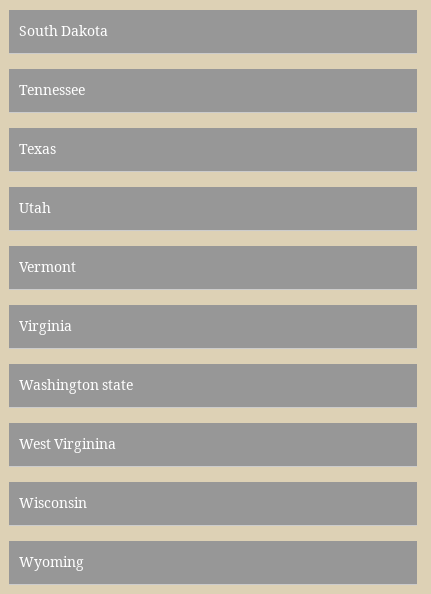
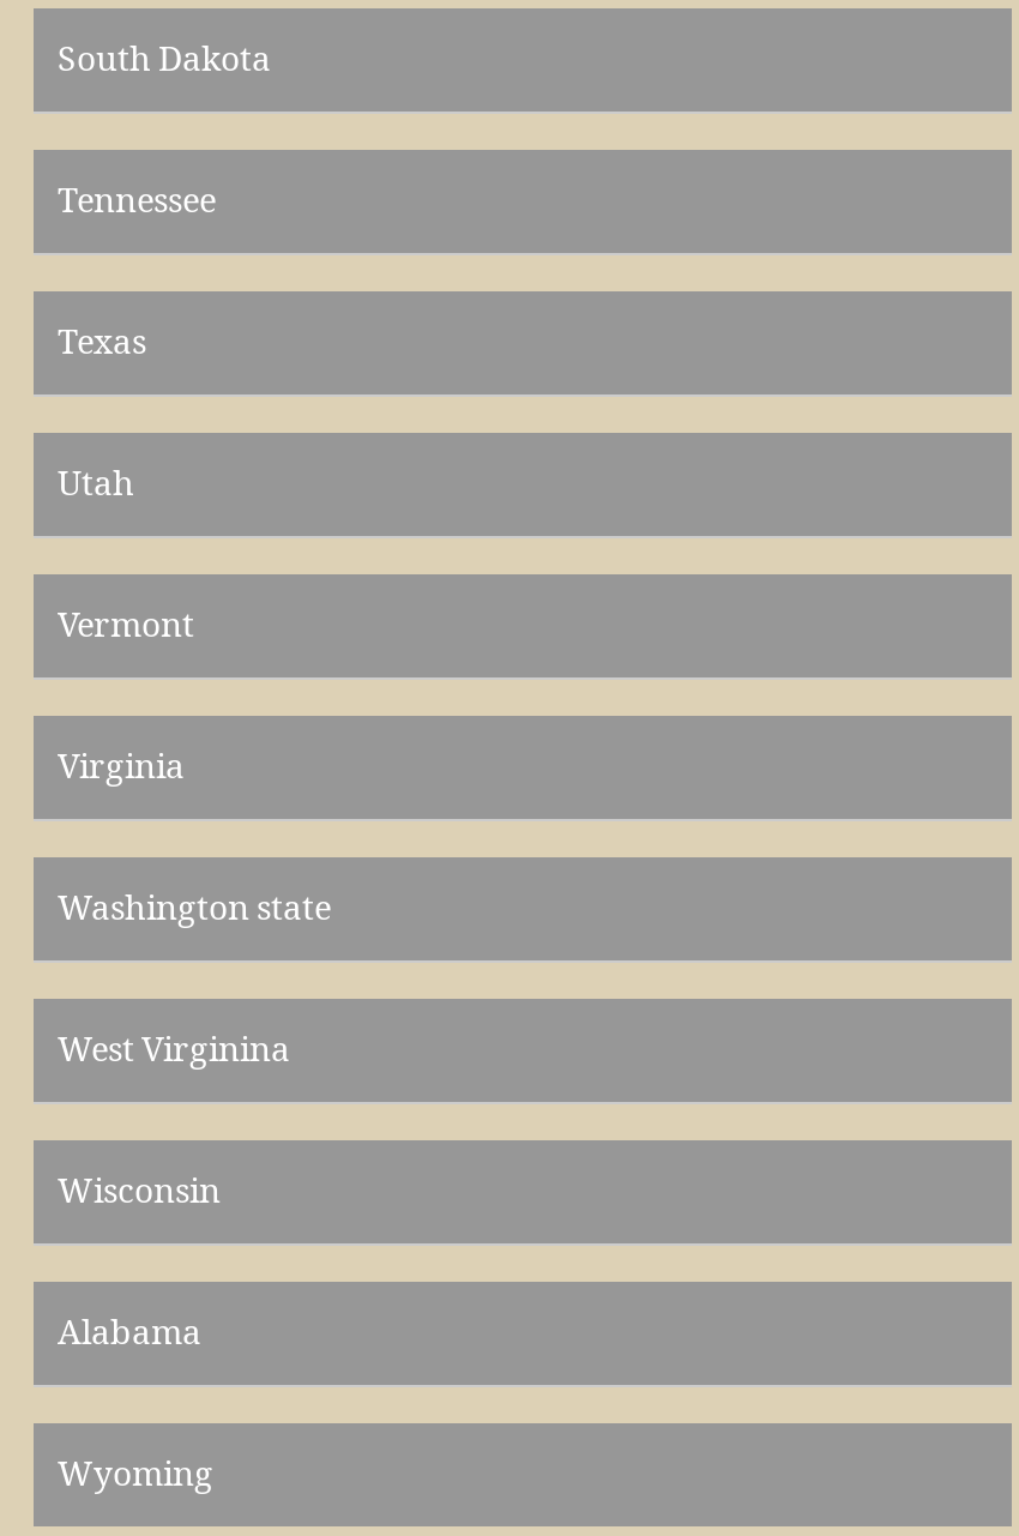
+ Alabama
